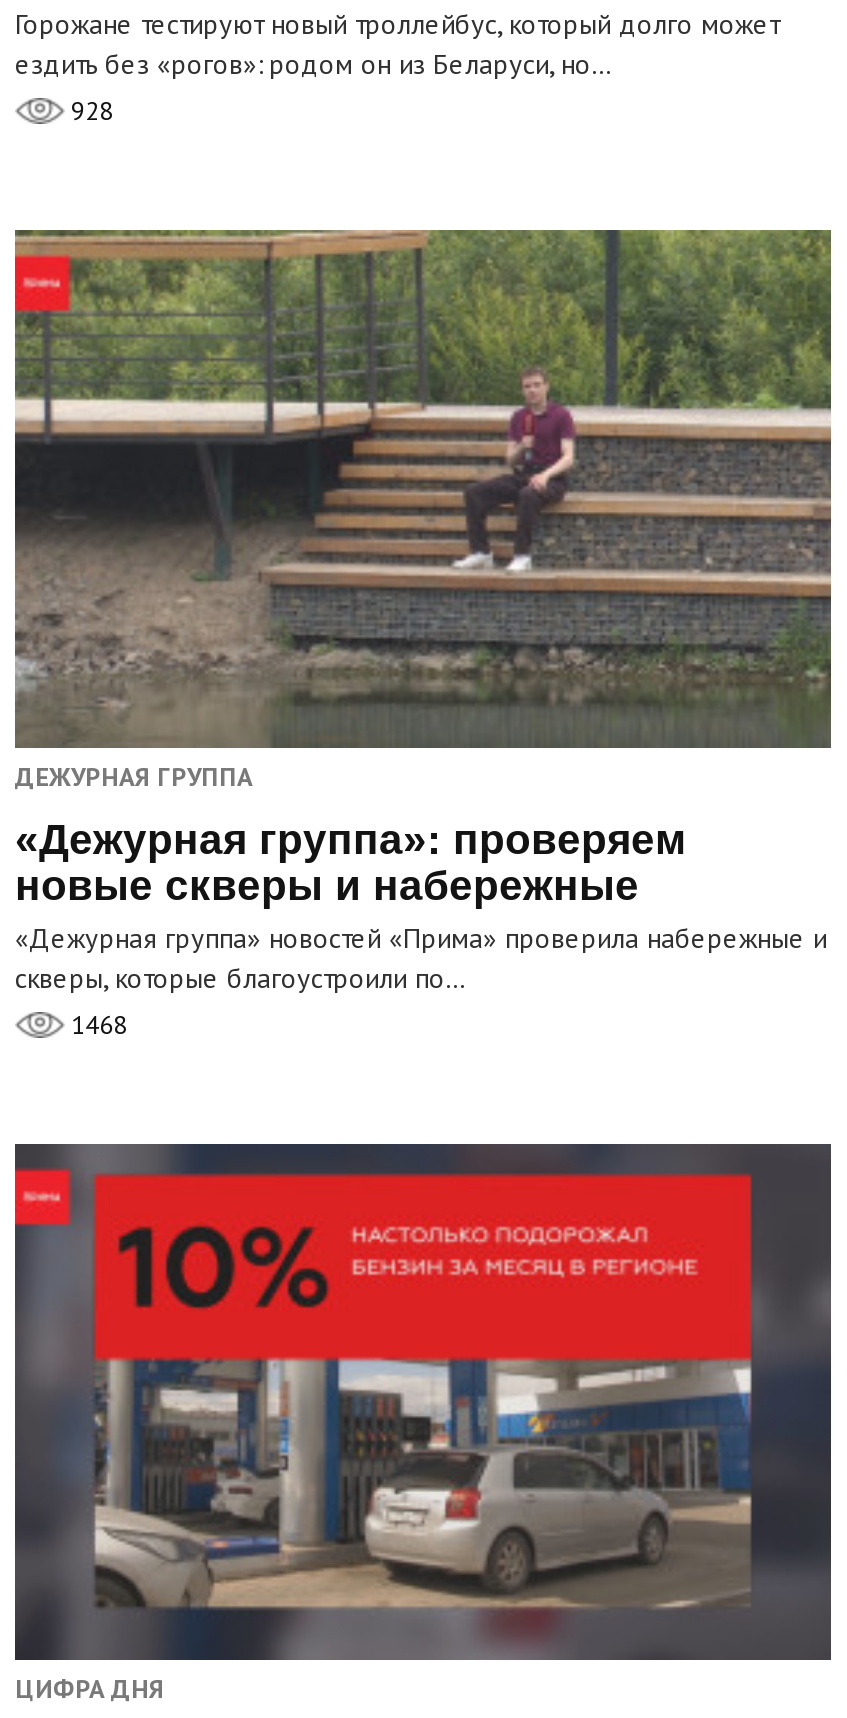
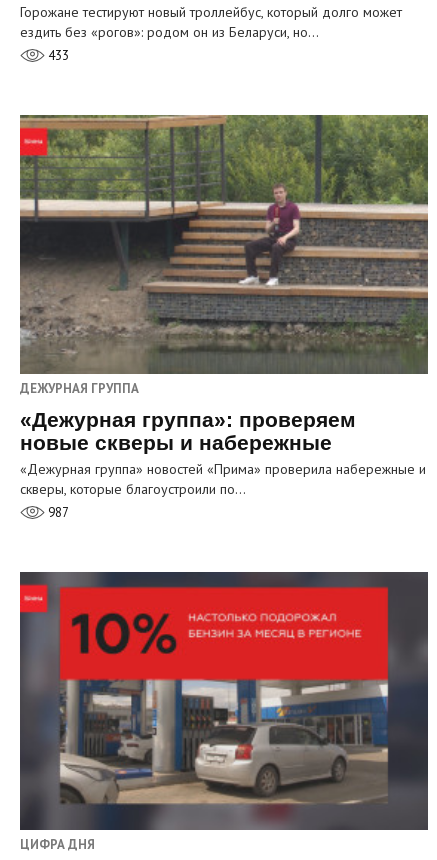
- 928
+ 433

- 1468
+ 987
